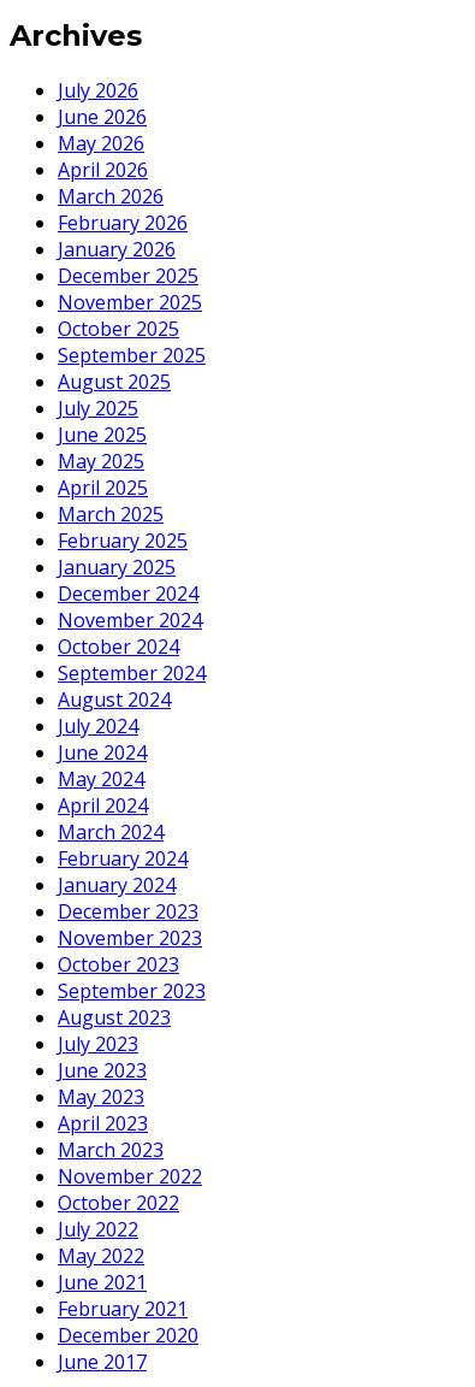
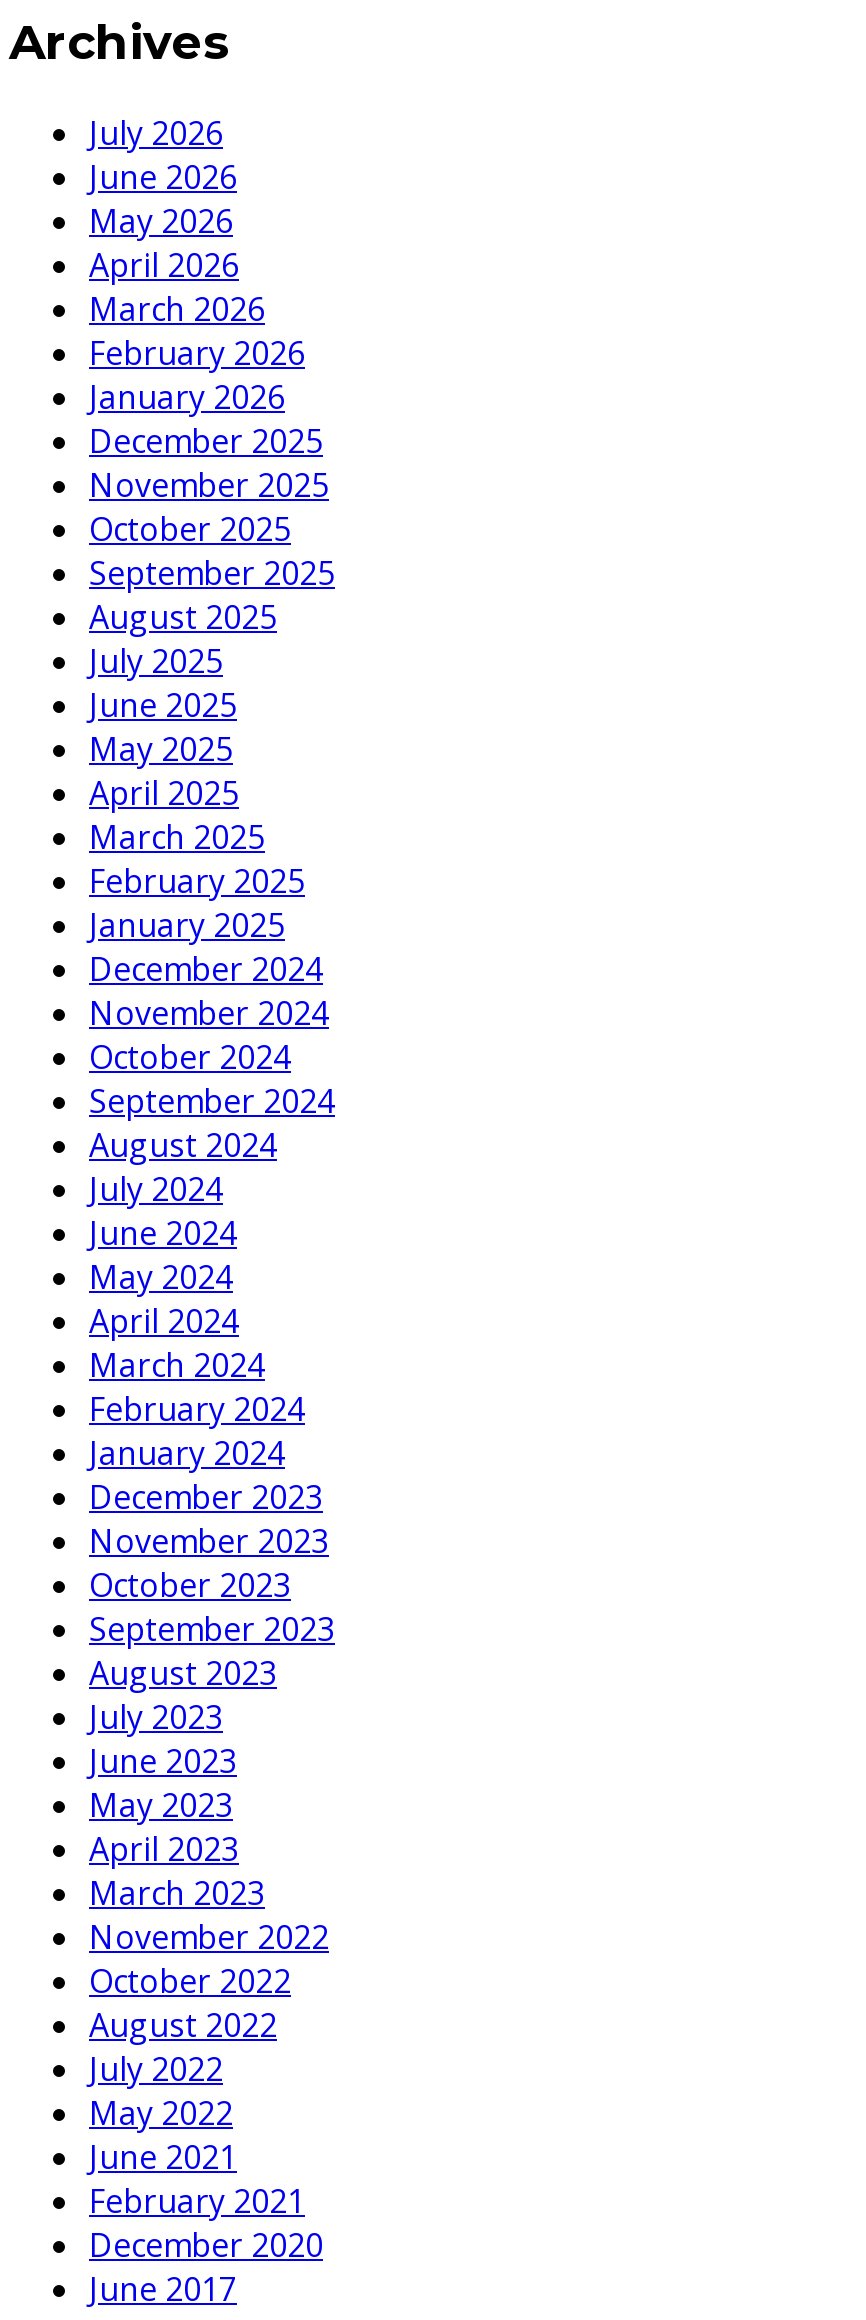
+ August 2022
